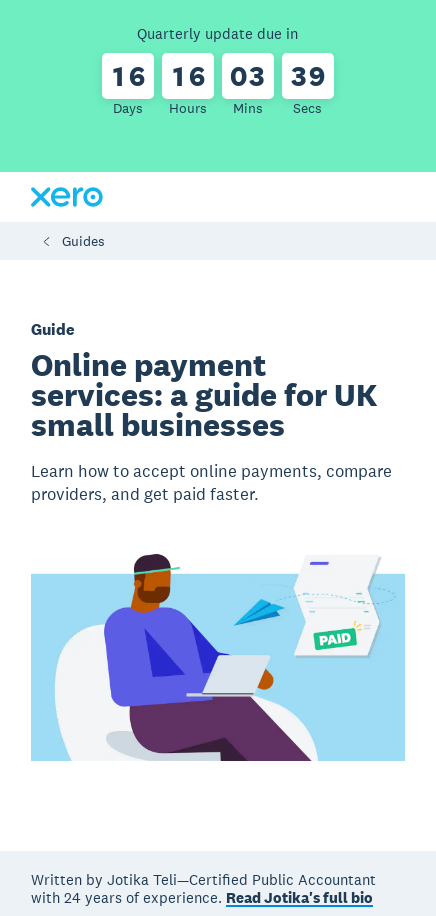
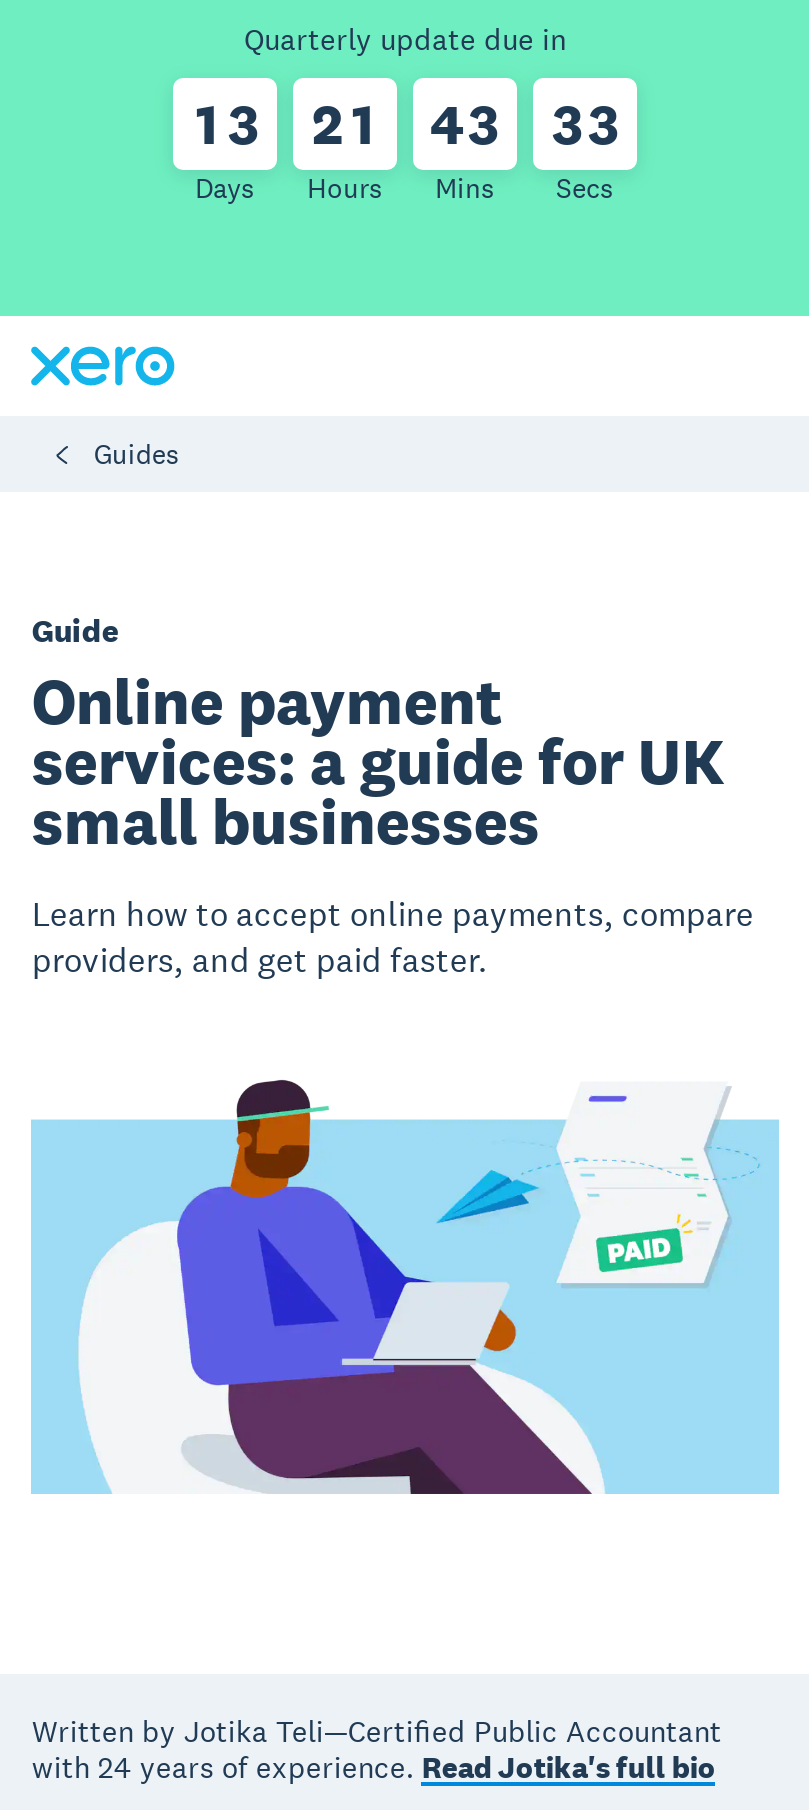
- 1 6
+ 1 3

- 1 6
+ 2 1

- 0 3
+ 4 3

- 3 9
+ 3 3
